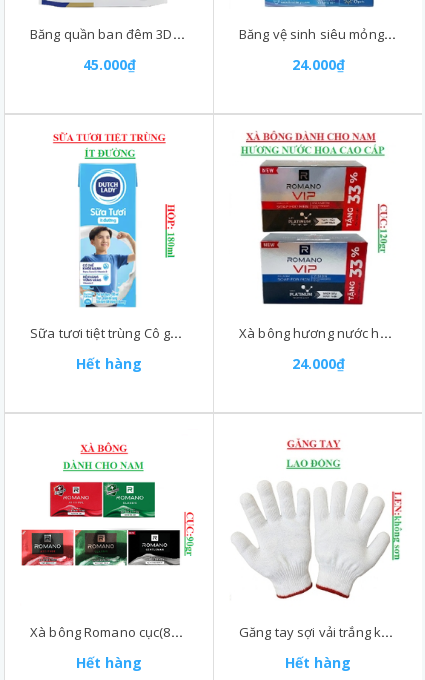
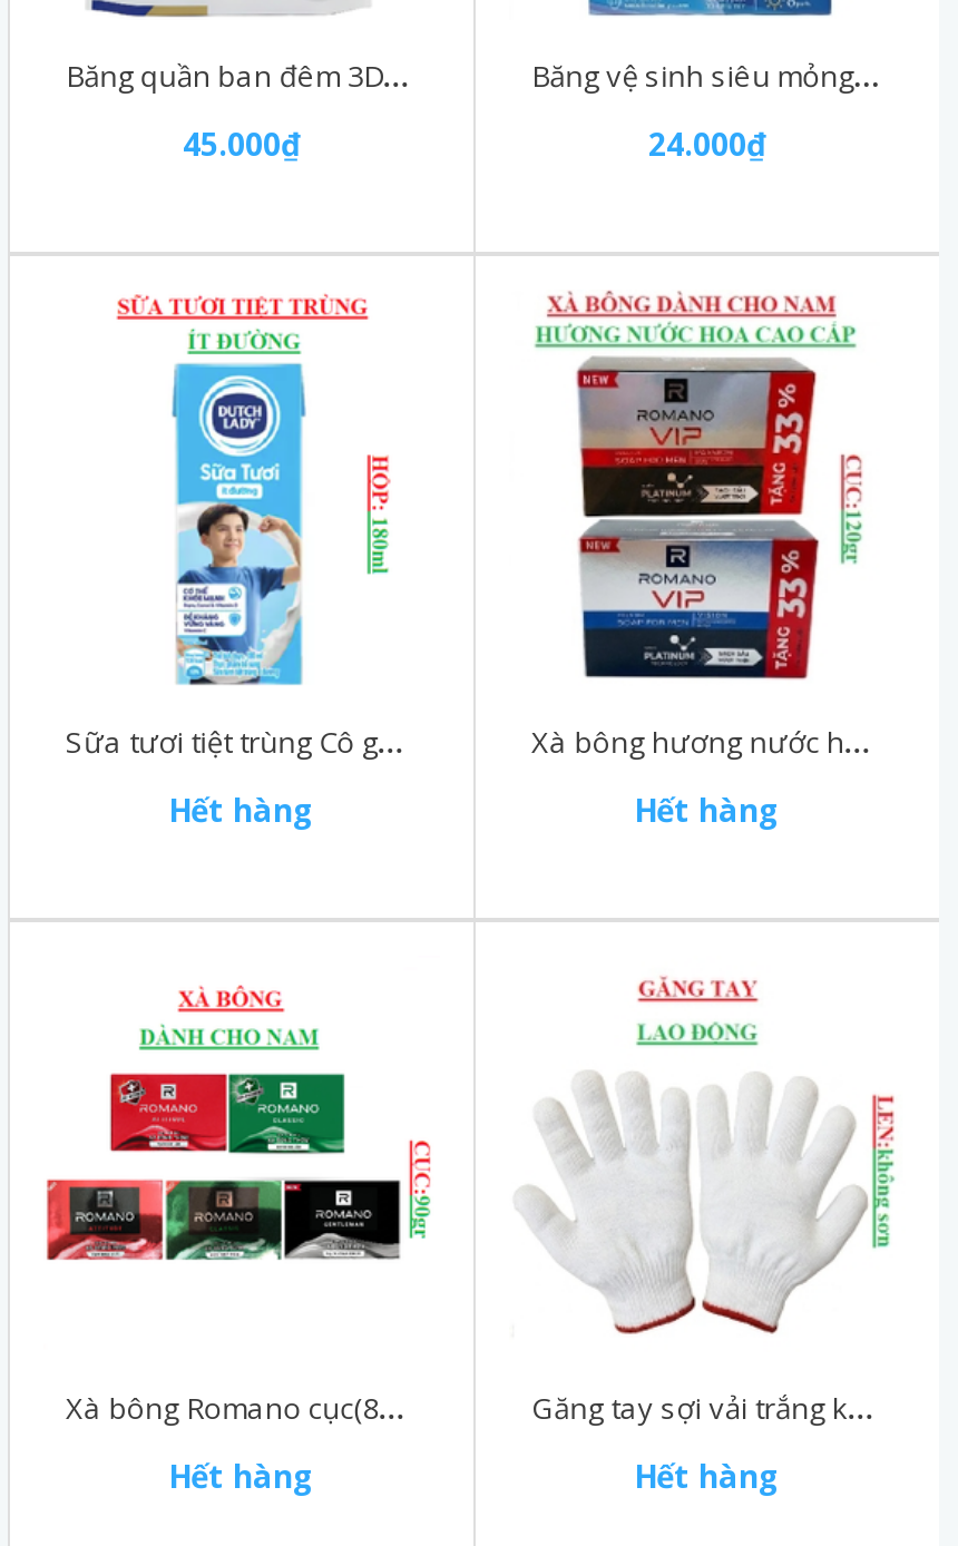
- 24.000₫
+ Hết hàng
